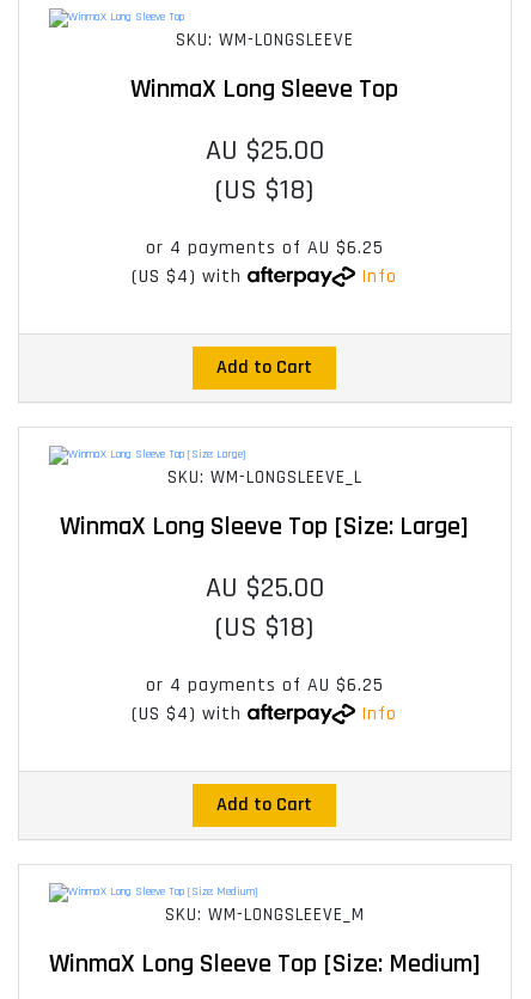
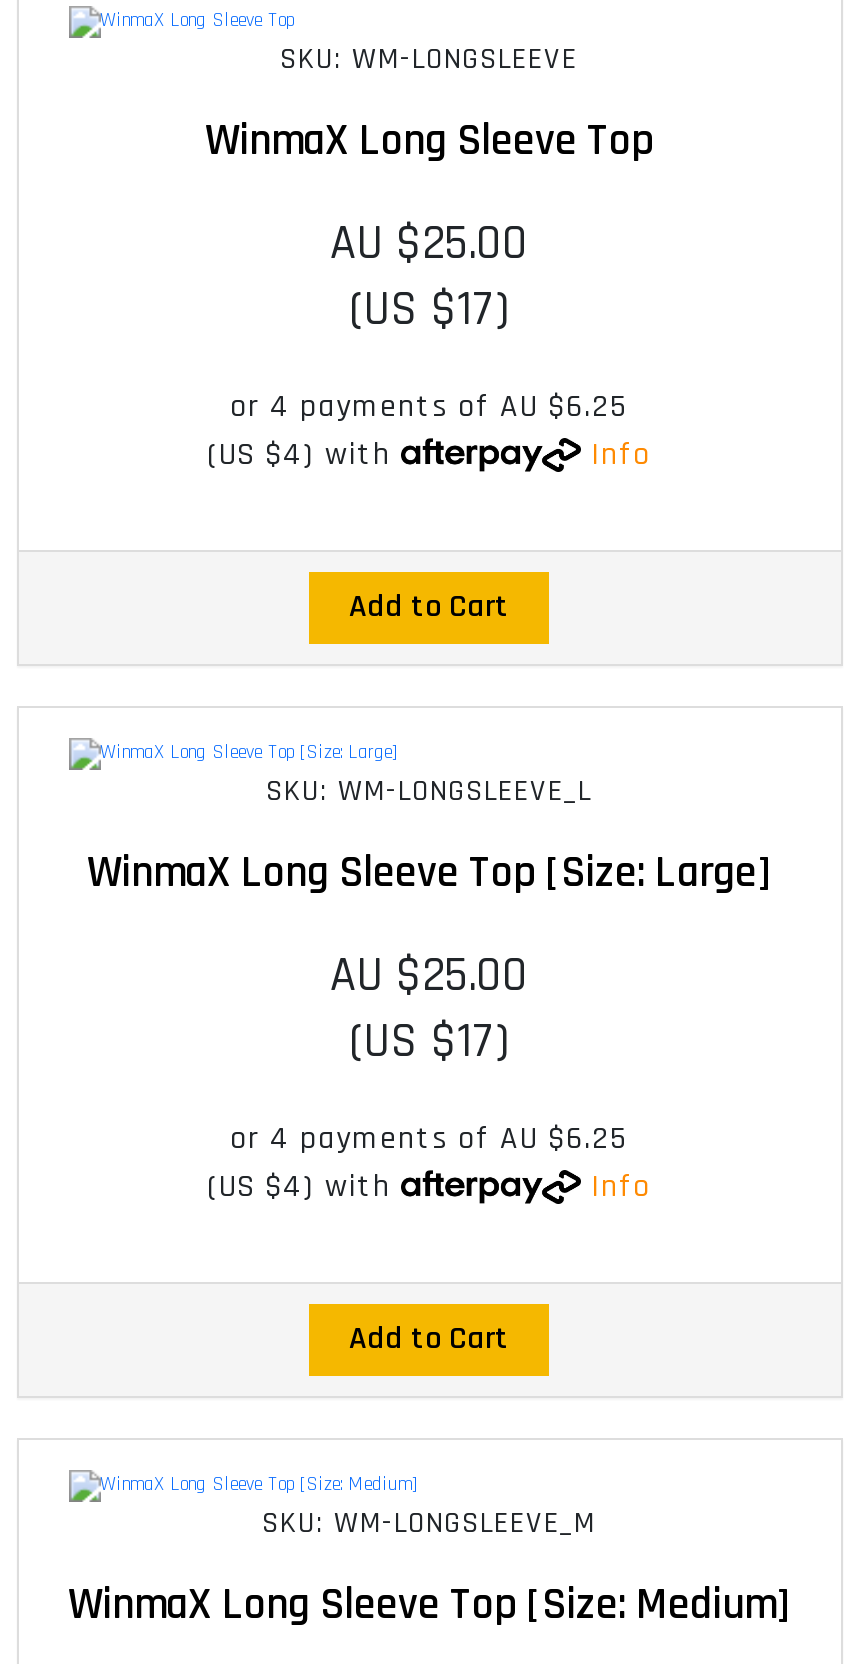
- (US $18)
+ (US $17)

- (US $18)
+ (US $17)
